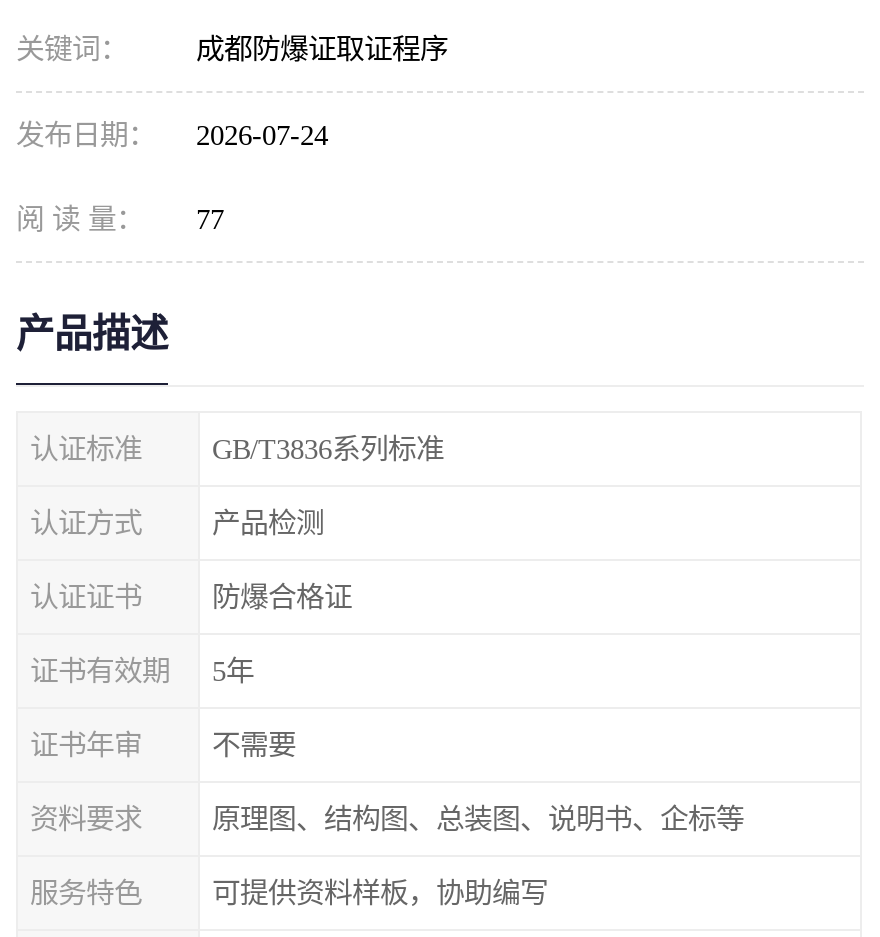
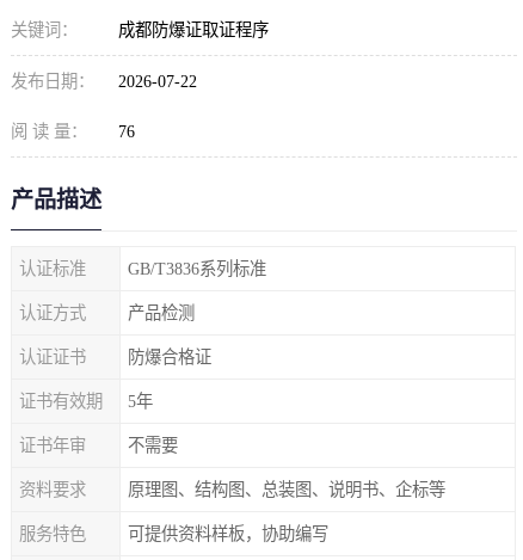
- 发布日期： 2026-07-24
+ 发布日期： 2026-07-22

- 阅 读 量： 77
+ 阅 读 量： 76
